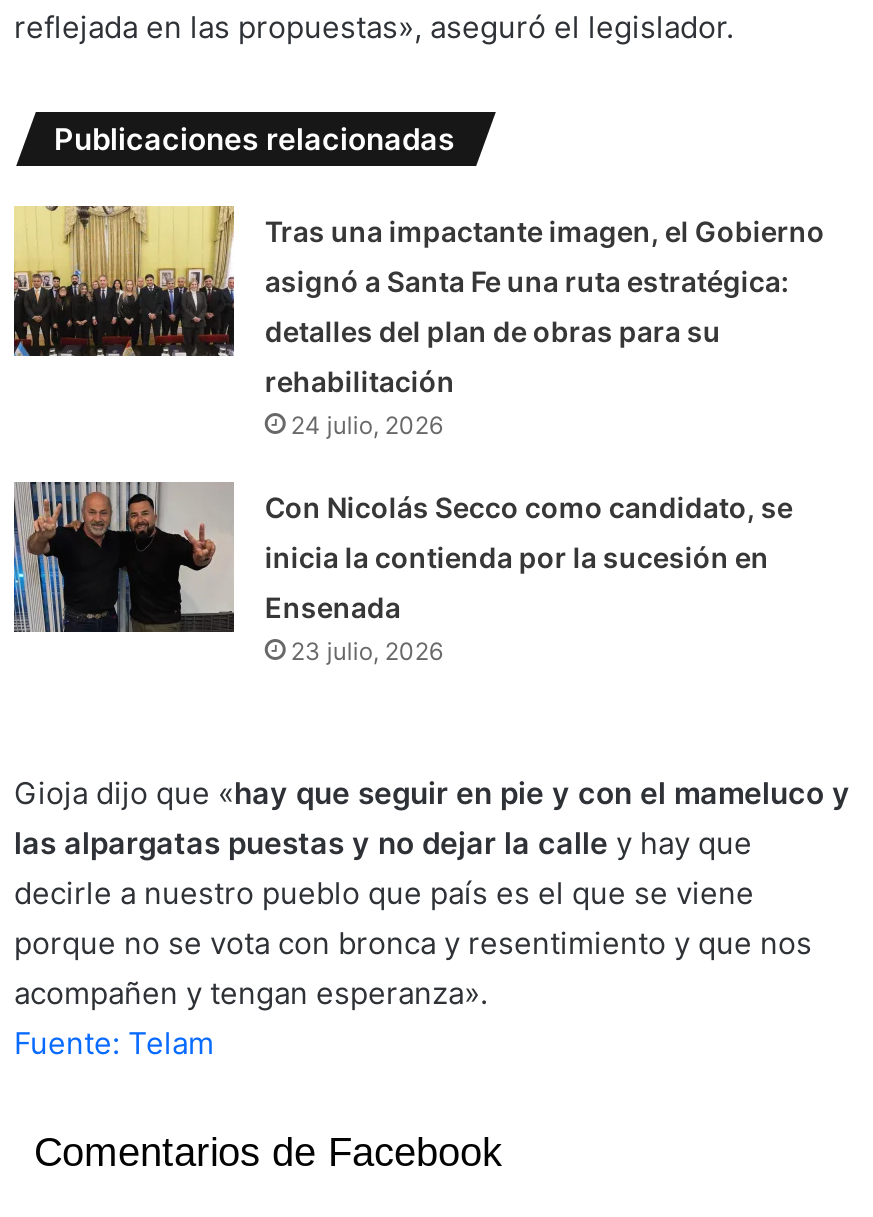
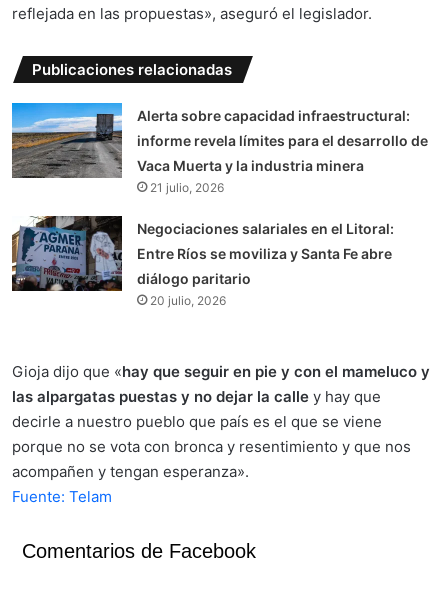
- [image]
- Tras una impactante imagen, el Gobierno
- asignó a Santa Fe una ruta estratégica:
- detalles del plan de obras para su
- rehabilitación
- 24 julio, 2026
- Con Nicolás Secco como candidato, se
- inicia la contienda por la sucesión en
- Ensenada
- 23 julio, 2026
+ [image]
+ Alerta sobre capacidad infraestructural:
+ informe revela límites para el desarrollo de
+ Vaca Muerta y la industria minera
+ 21 julio, 2026
+ Negociaciones salariales en el Litoral:
+ Entre Ríos se moviliza y Santa Fe abre
+ diálogo paritario
+ 20 julio, 2026

- [image]
+ [image]
